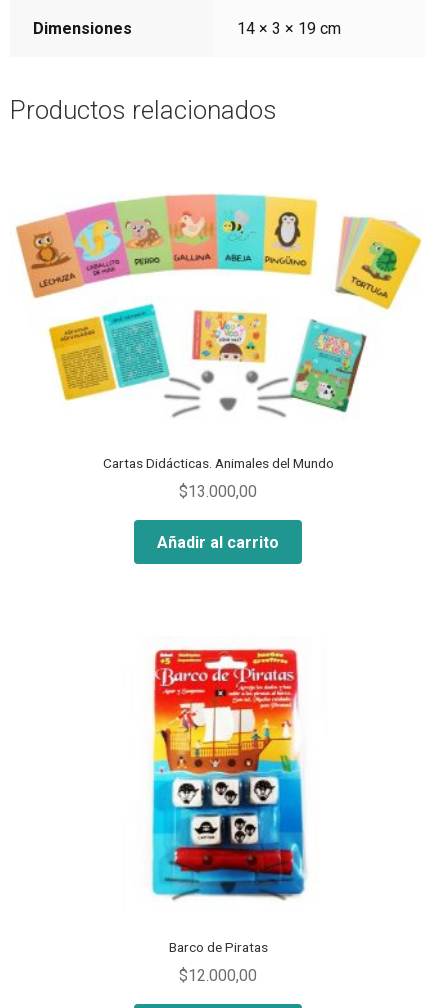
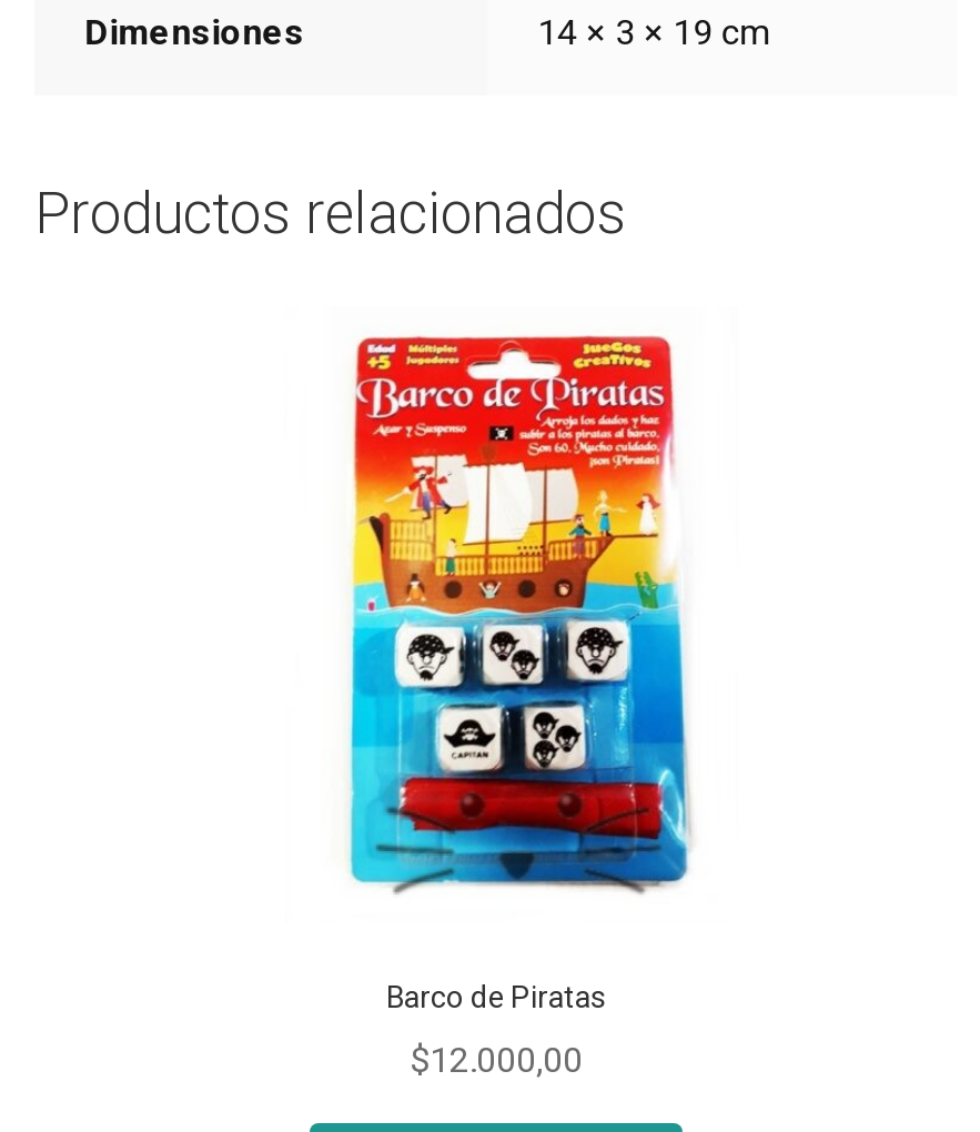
- [image]

- Cartas Didácticas. Animales del Mundo
- $13.000,00
- Añadir al carrito
